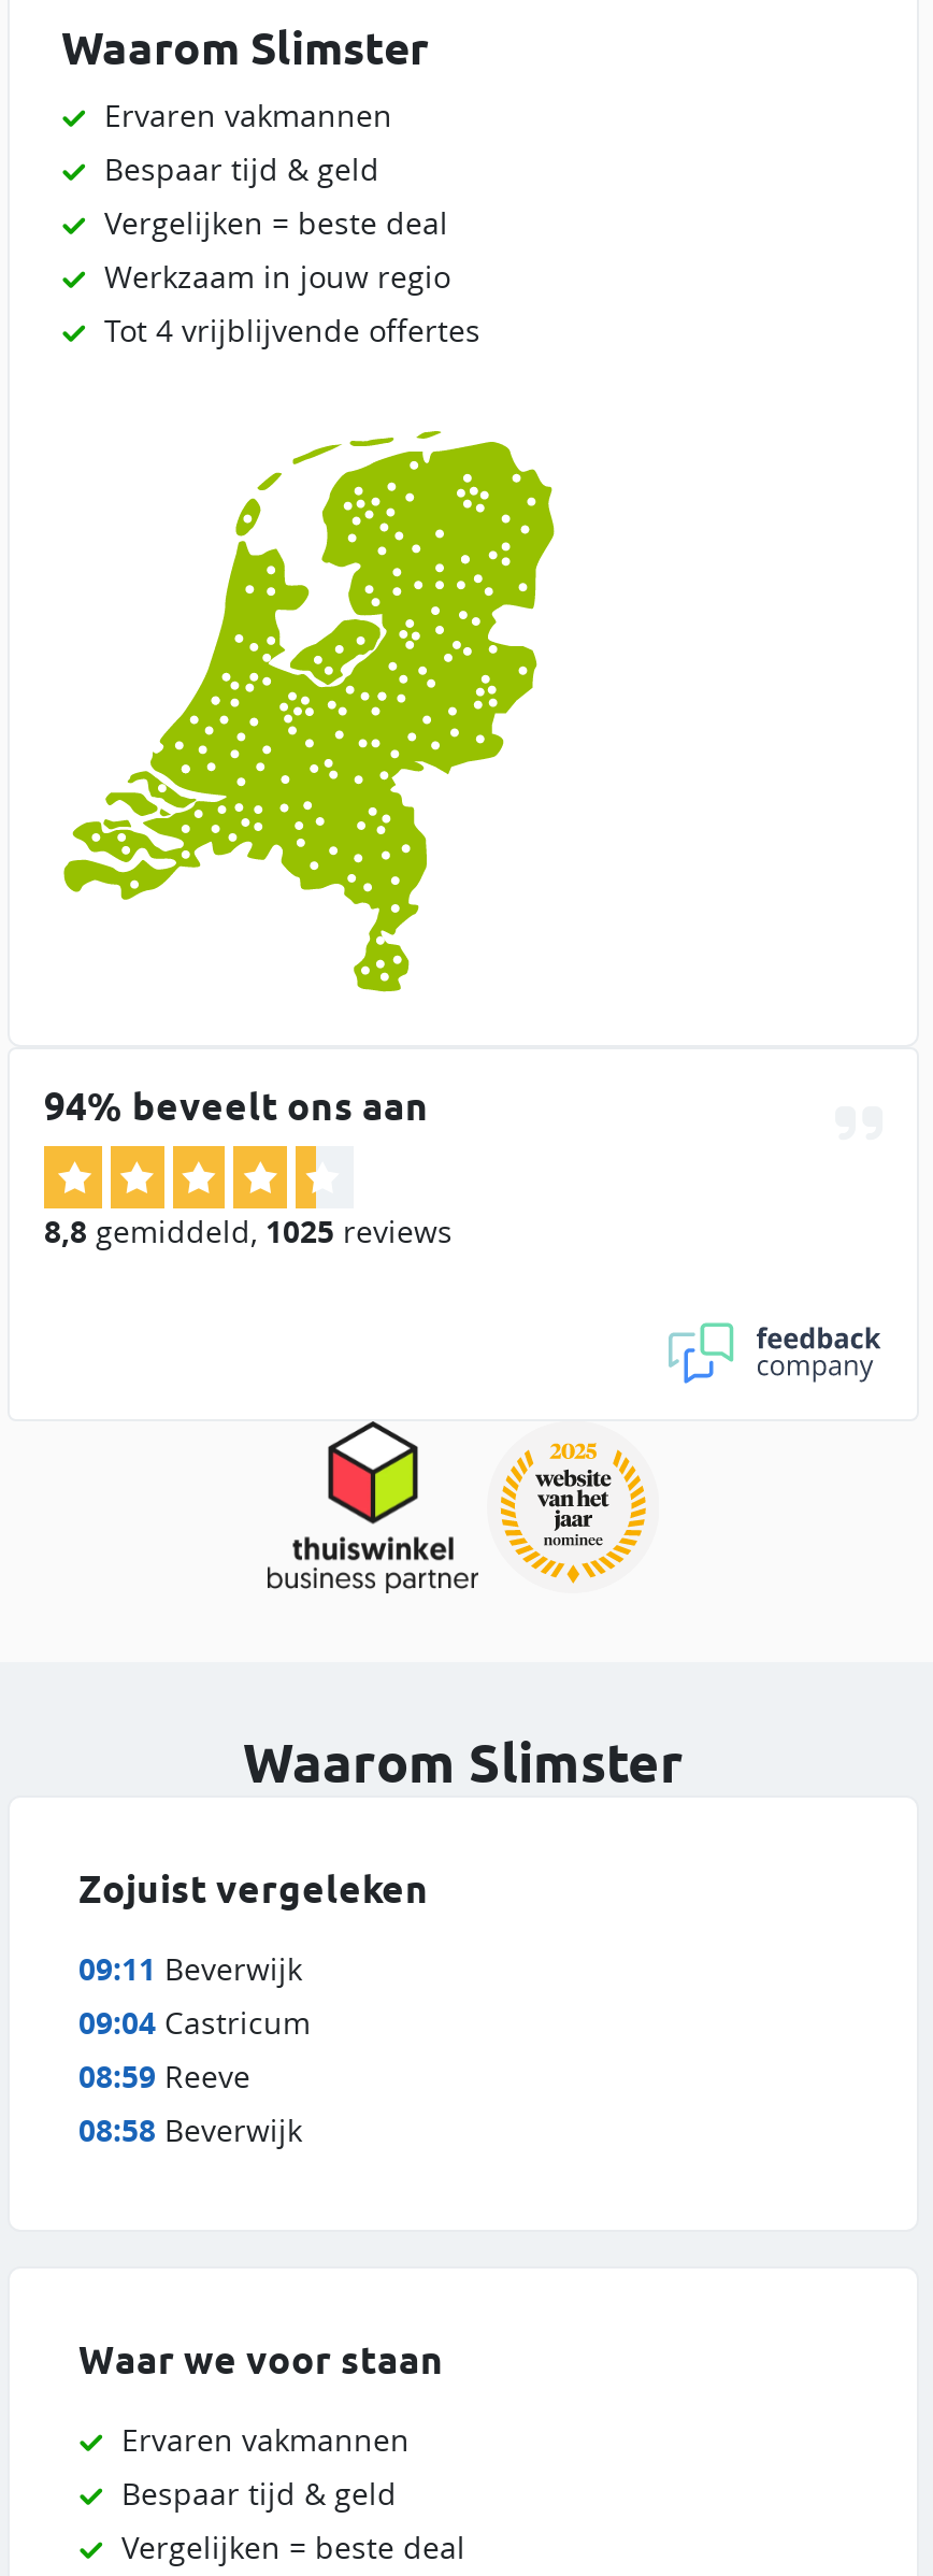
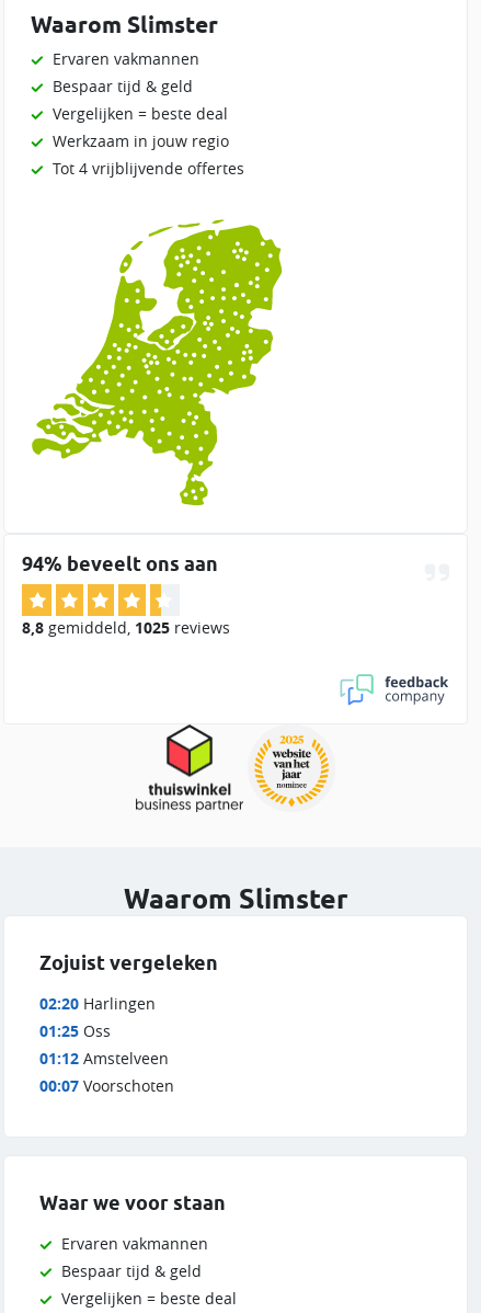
- 09:11 Beverwijk
- 09:04 Castricum
- 08:59 Reeve
- 08:58 Beverwijk
+ 02:20 Harlingen
+ 01:25 Oss
+ 01:12 Amstelveen
+ 00:07 Voorschoten
